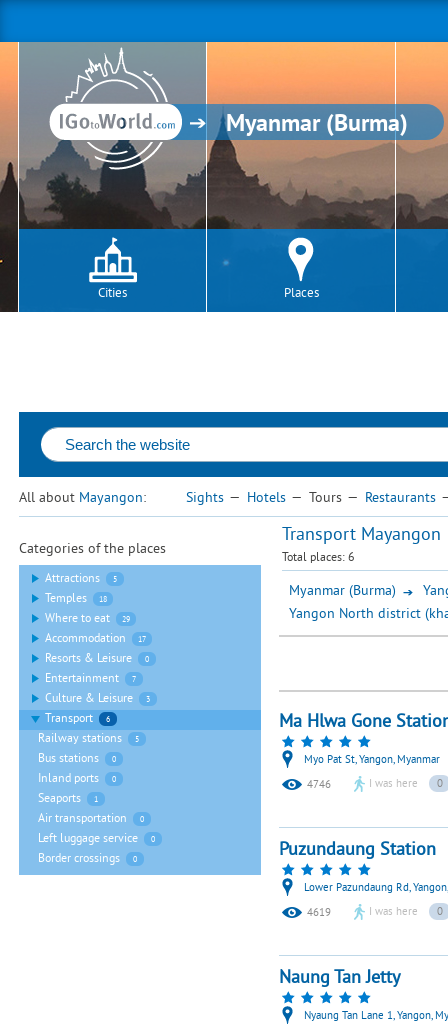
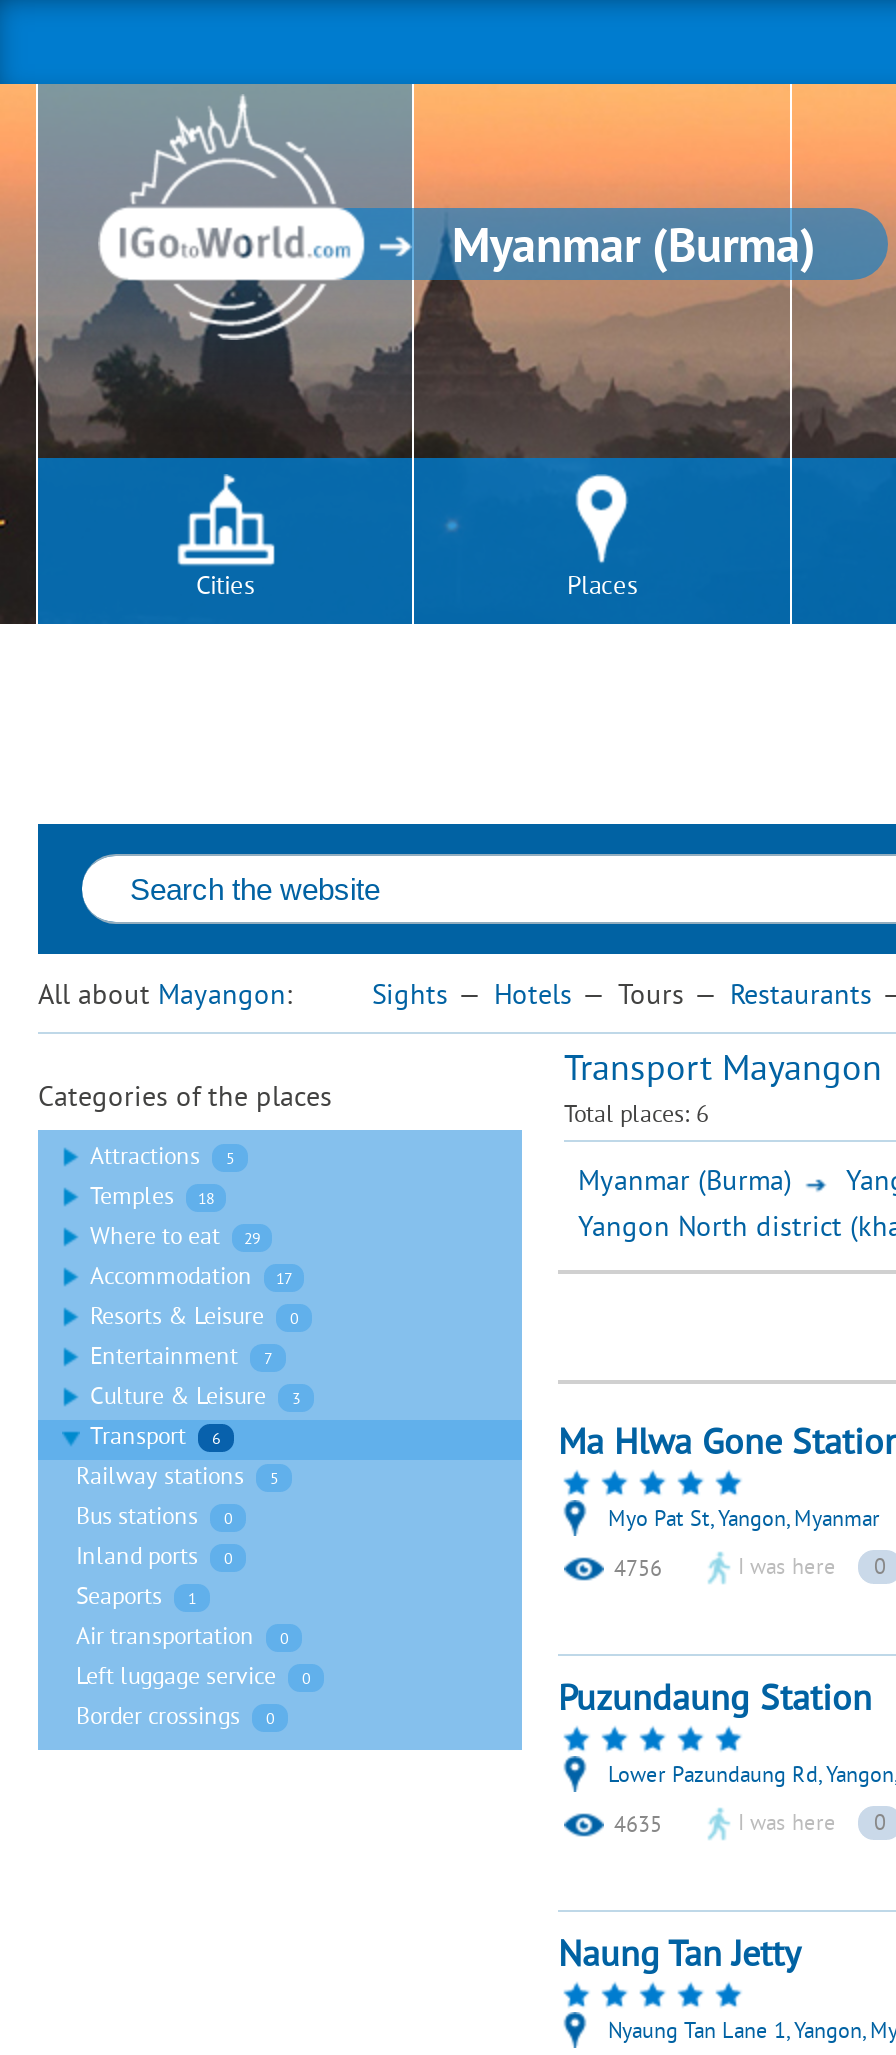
- 4746
+ 4756

- 4619
+ 4635
